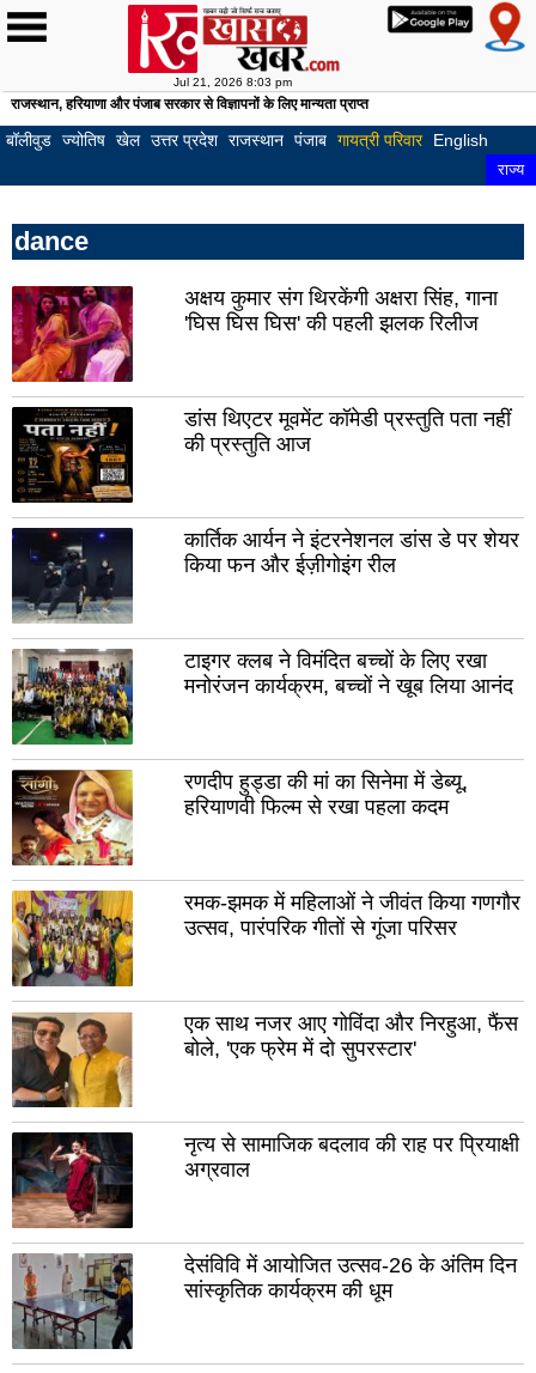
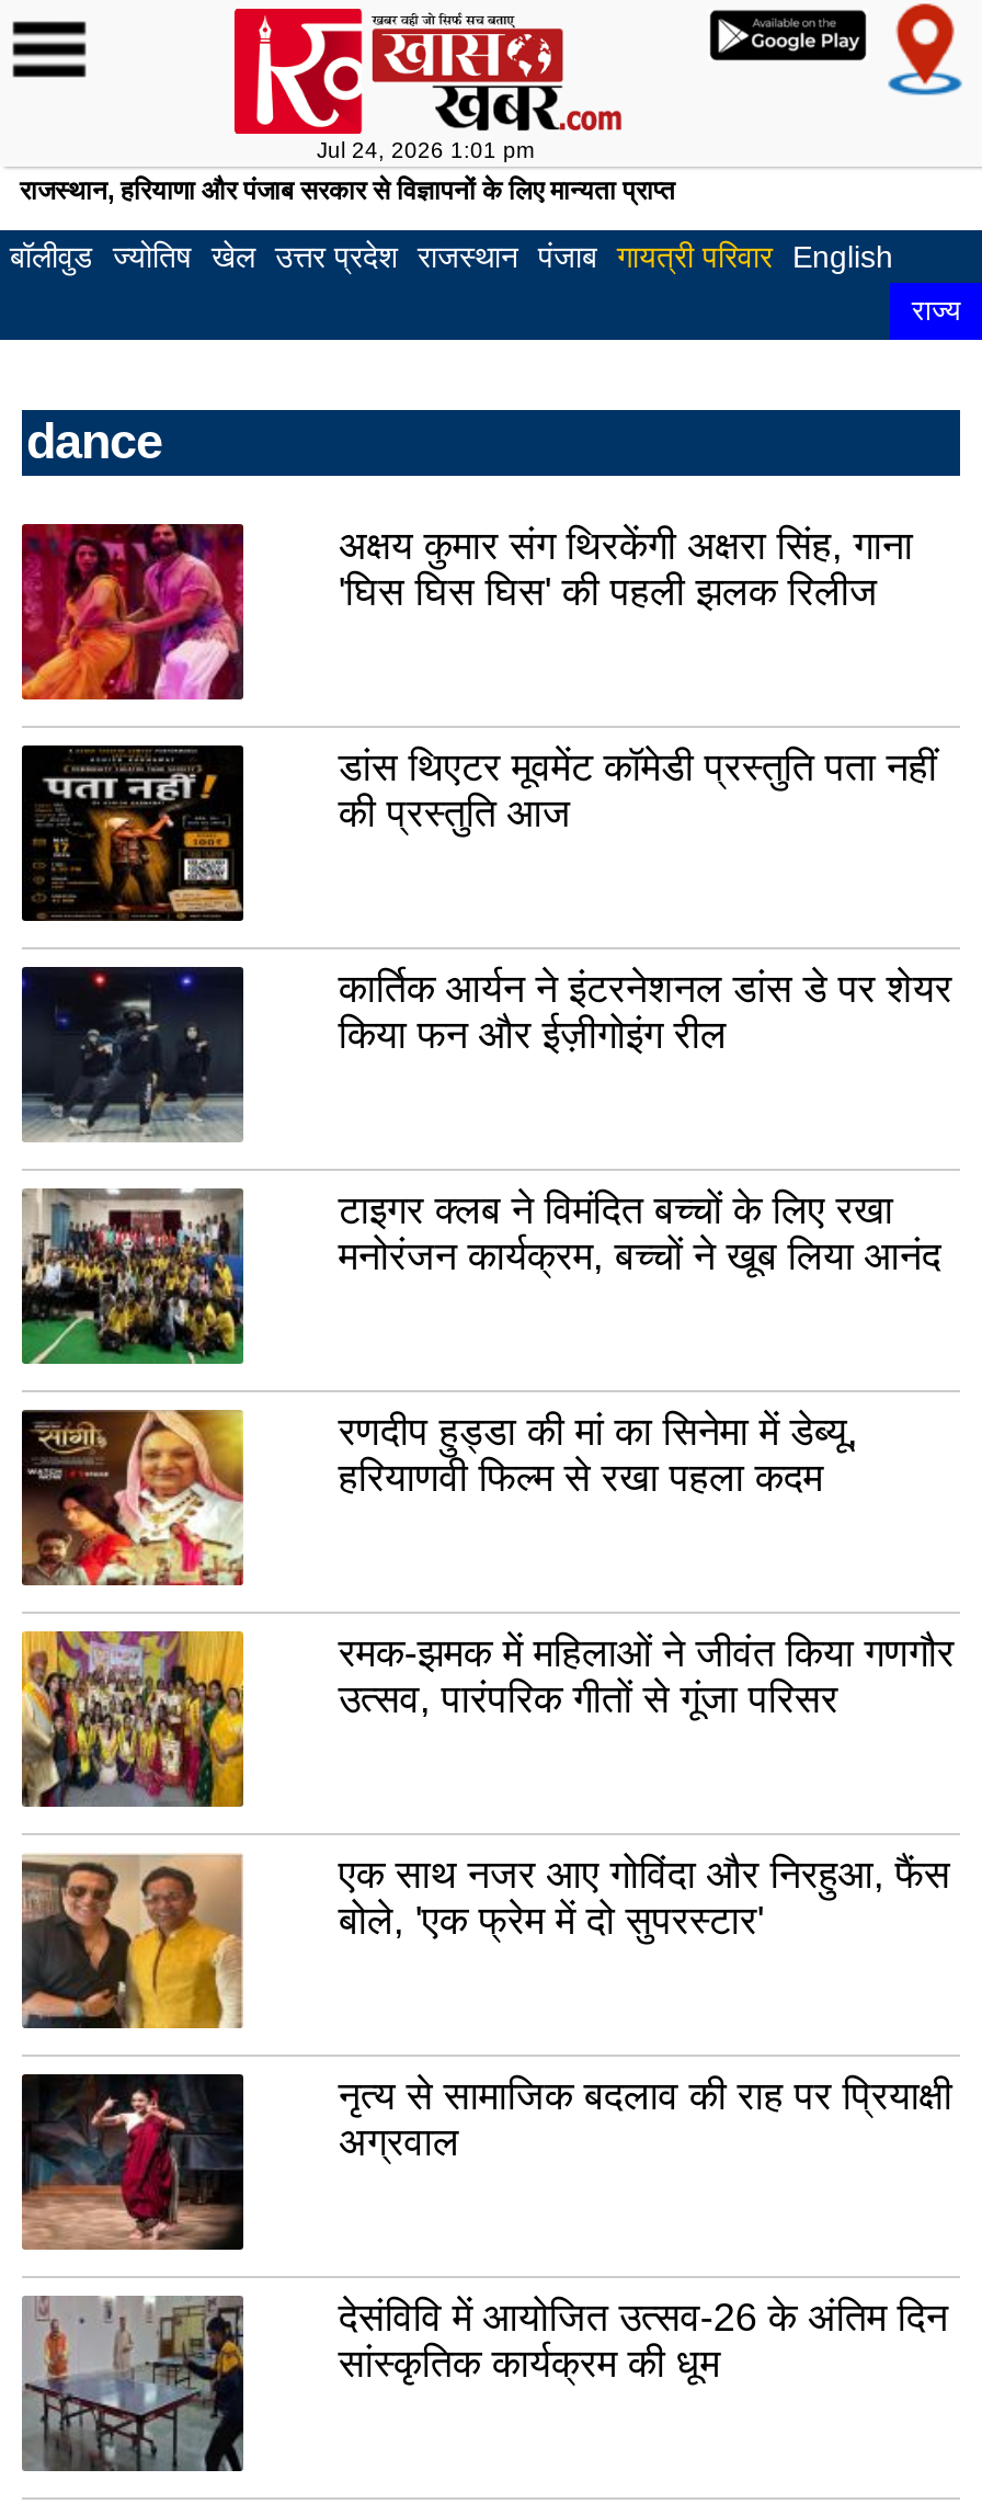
- Jul 21, 2026 8:03 pm
+ Jul 24, 2026 1:01 pm
